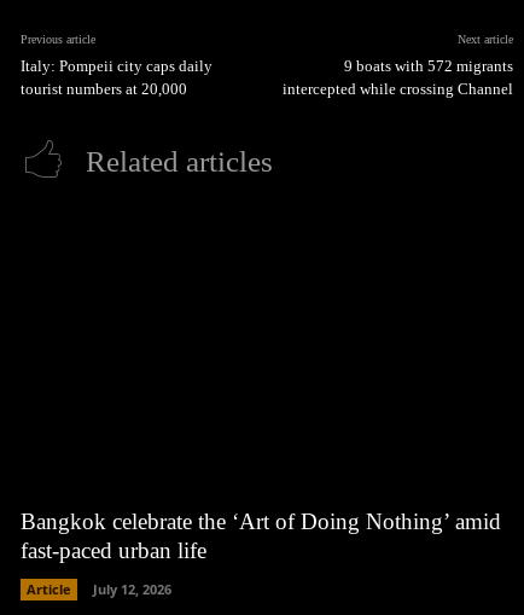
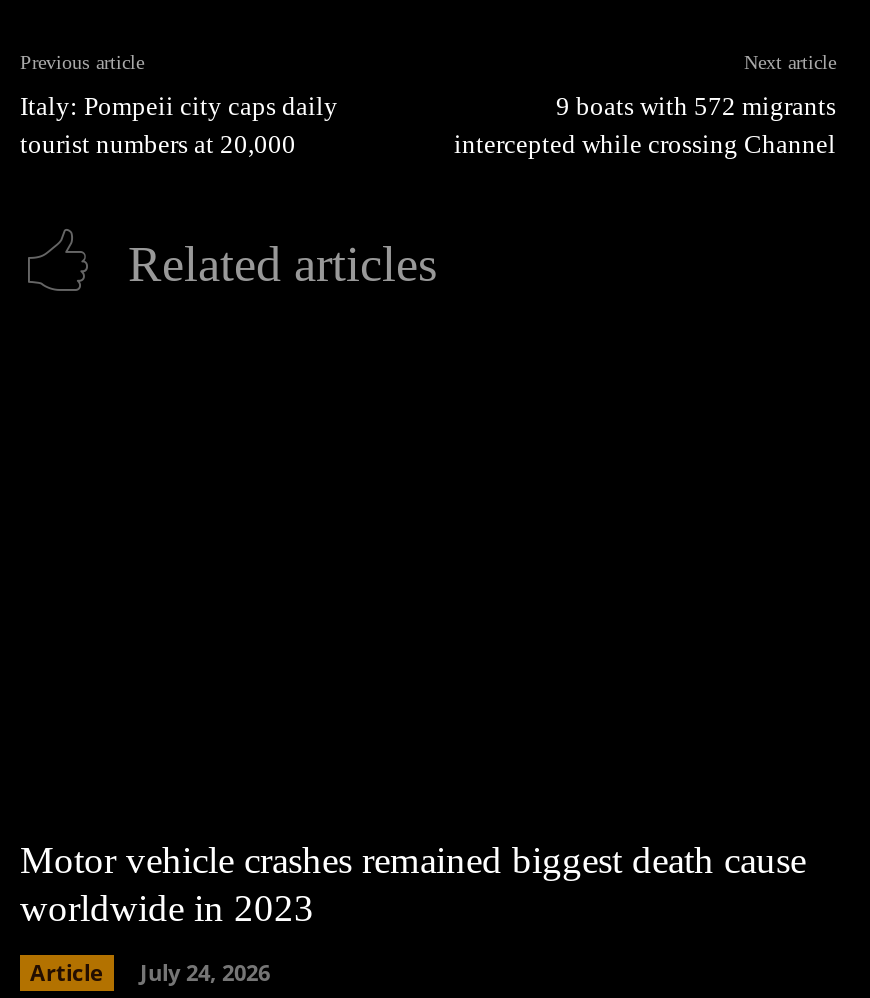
- Bangkok celebrate the ‘Art of Doing Nothing’ amid
- fast-paced urban life
+ Motor vehicle crashes remained biggest death cause
+ worldwide in 2023

- Article July 12, 2026
+ Article July 24, 2026
